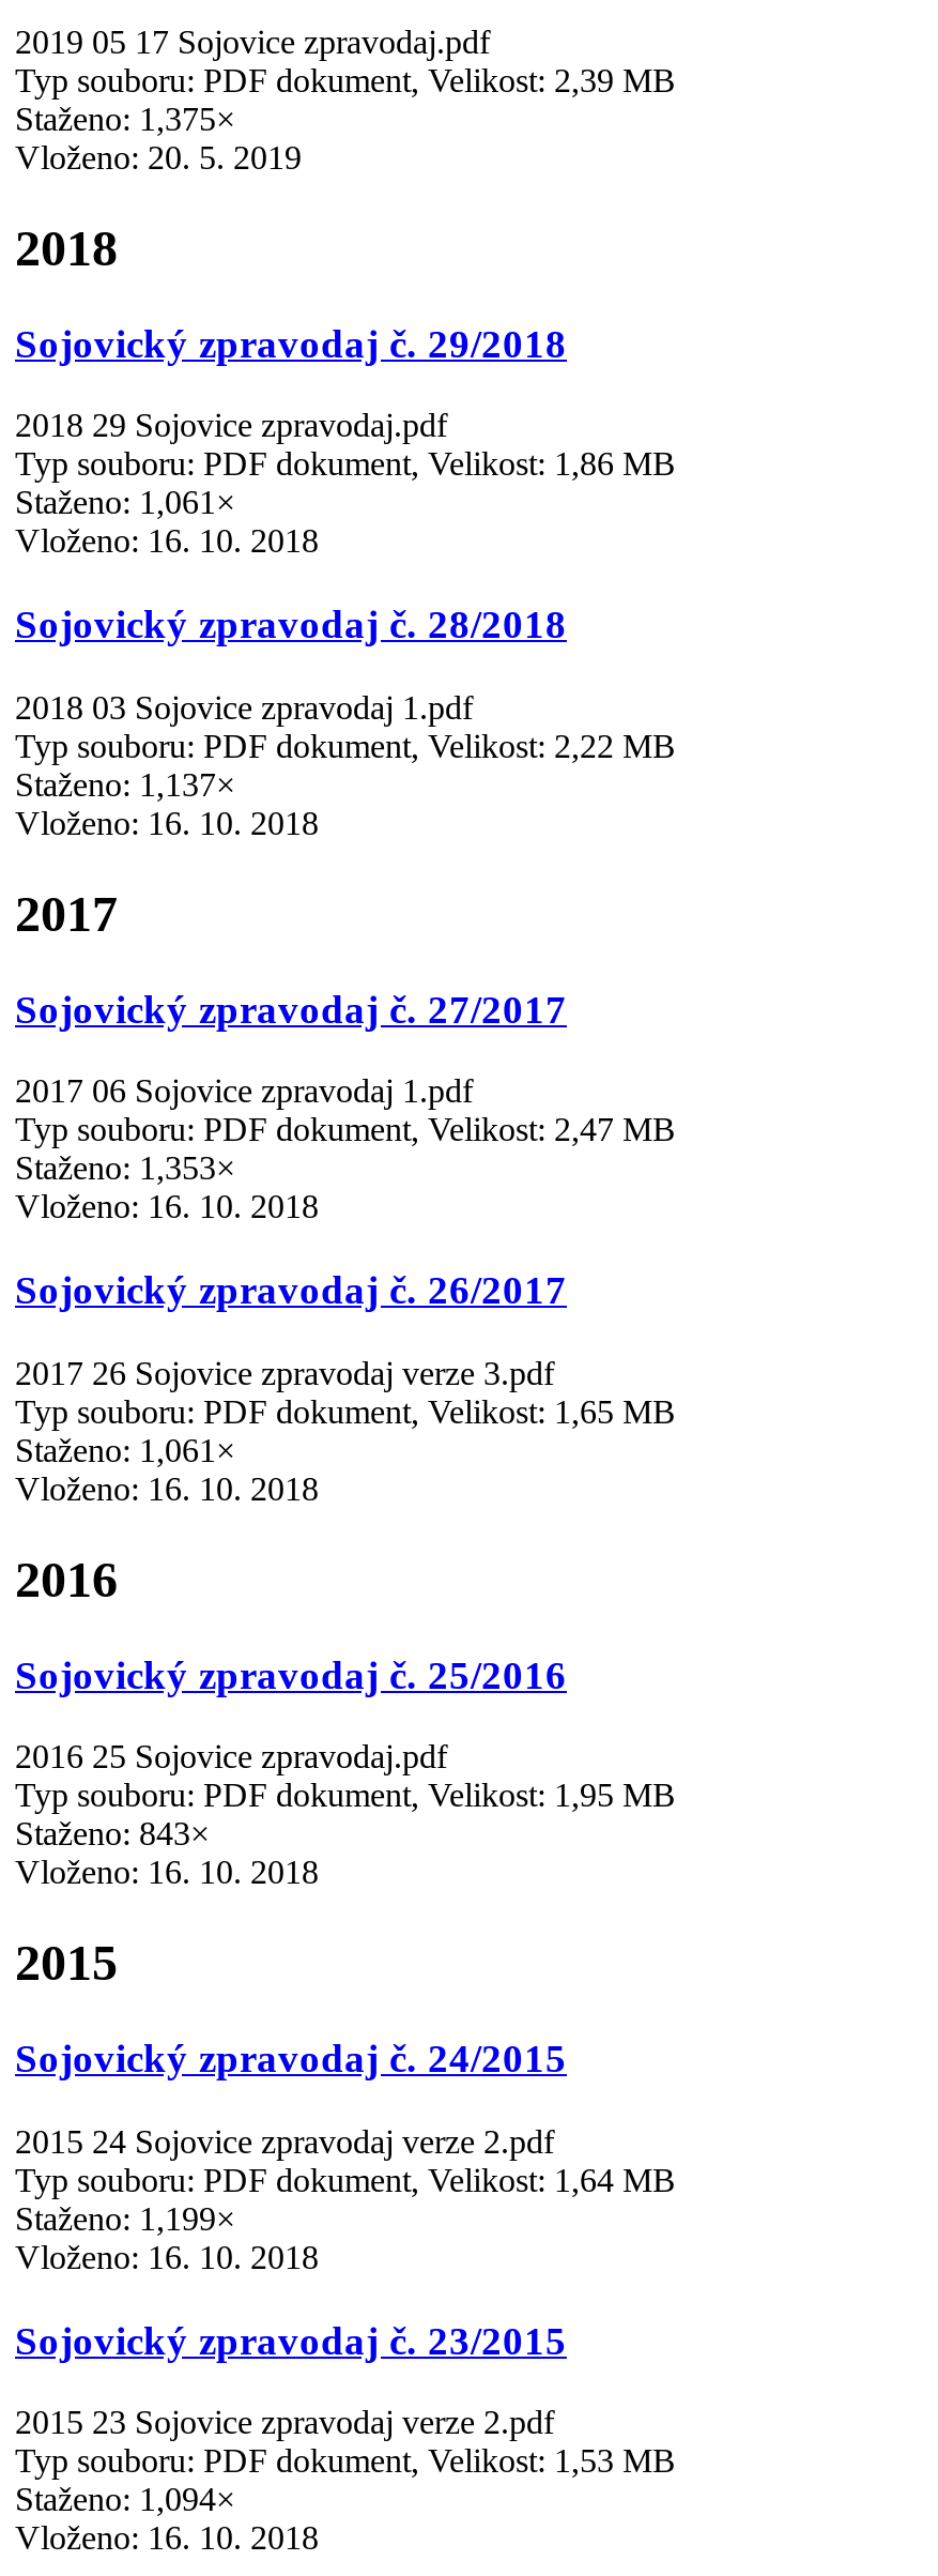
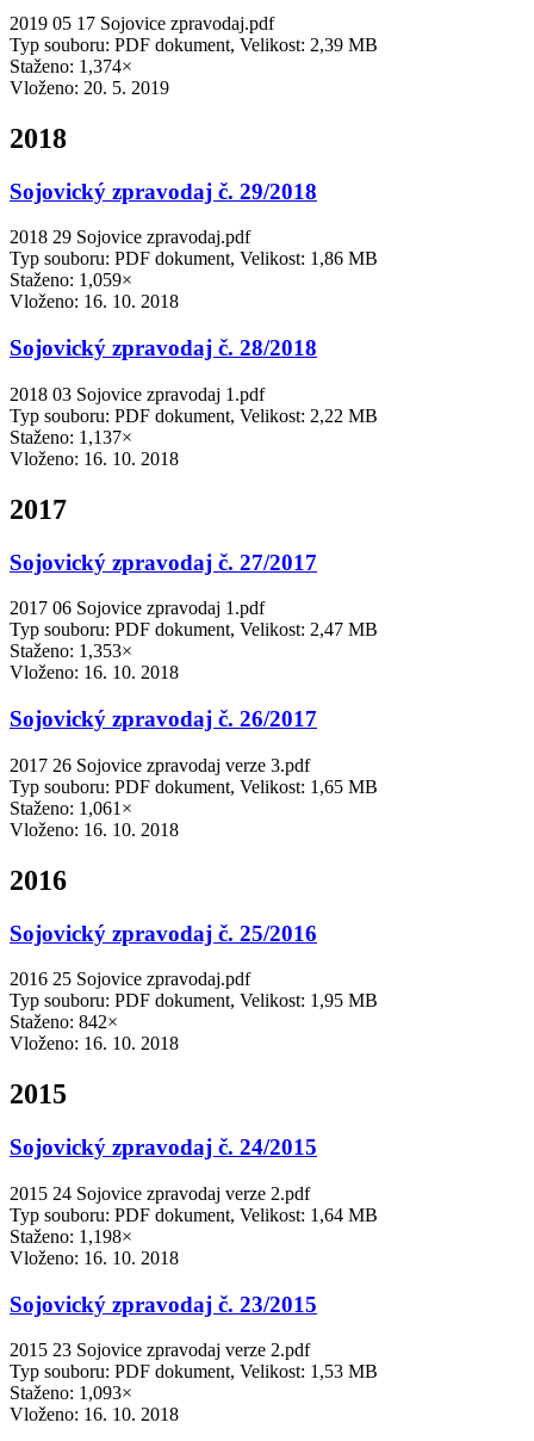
- Staženo: 1,375×
+ Staženo: 1,374×

- Staženo: 1,061×
+ Staženo: 1,059×

- Staženo: 843×
+ Staženo: 842×

- Staženo: 1,199×
+ Staženo: 1,198×

- Staženo: 1,094×
+ Staženo: 1,093×
